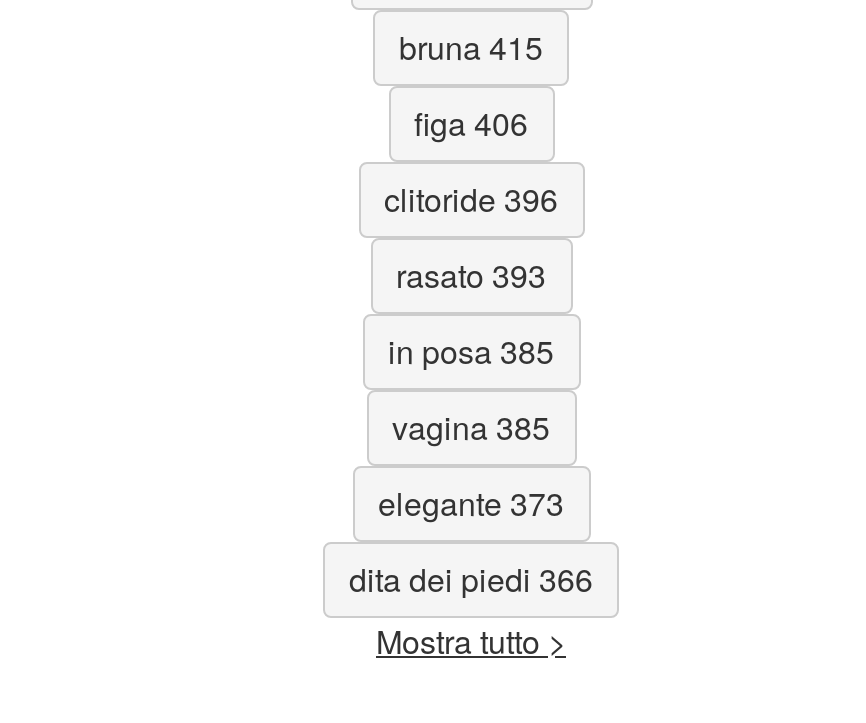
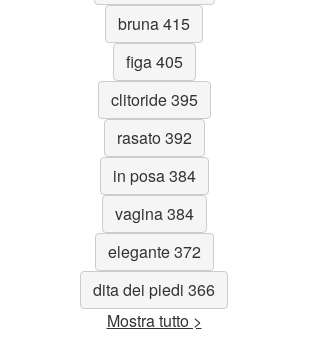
- figa 406
+ figa 405

- clitoride 396
+ clitoride 395

- rasato 393
+ rasato 392

- in posa 385
+ in posa 384

- vagina 385
+ vagina 384

- elegante 373
+ elegante 372
